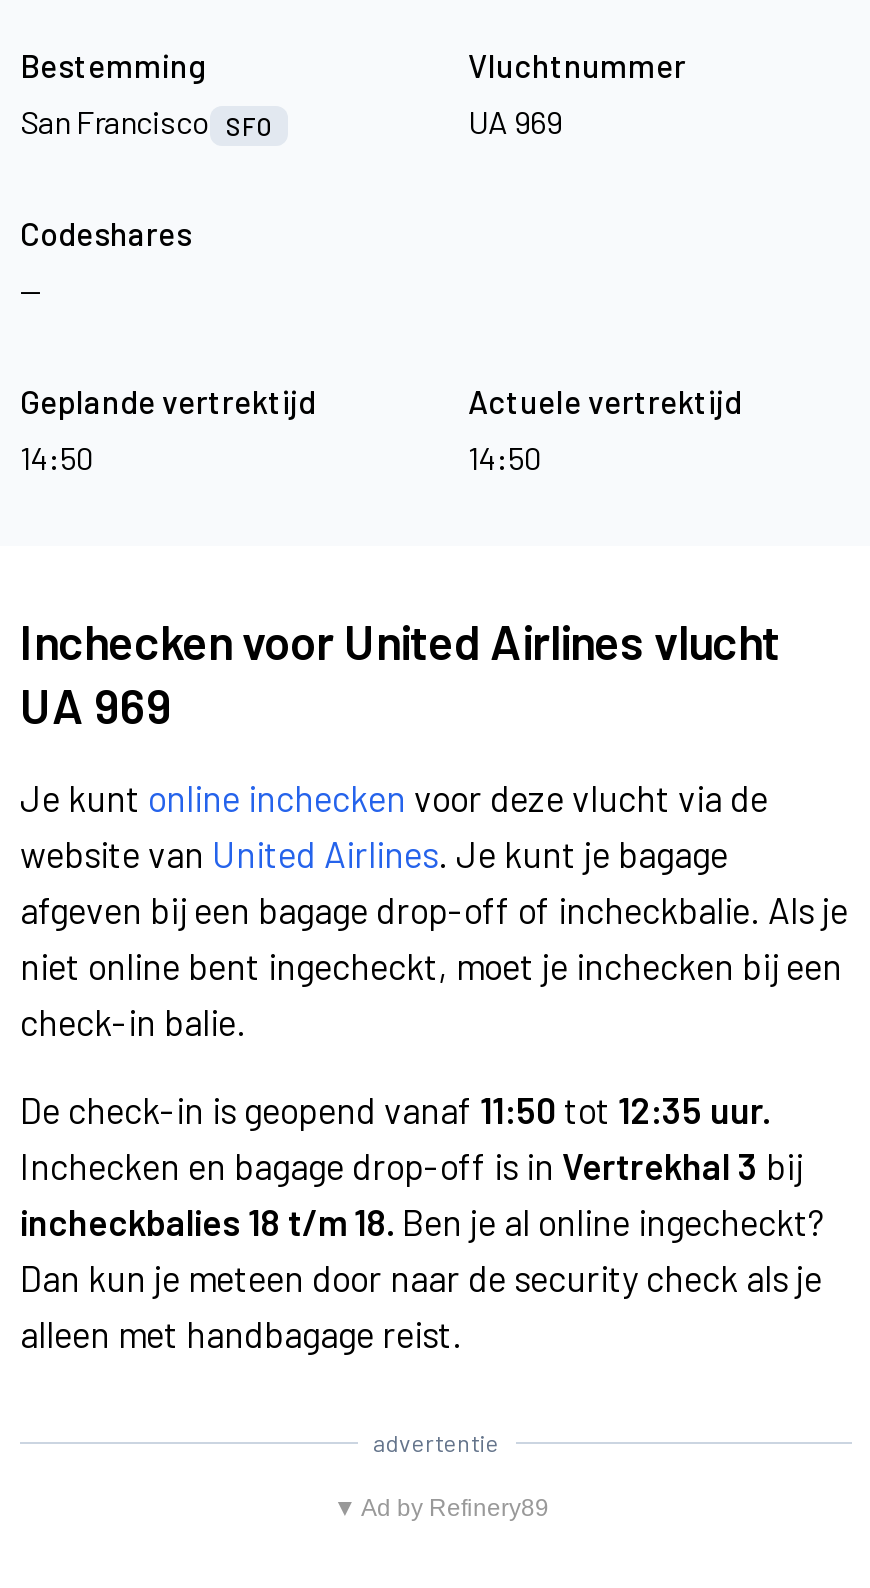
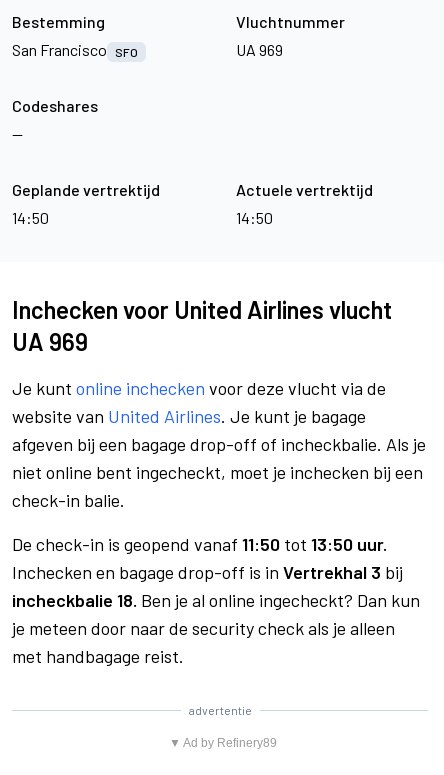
- De check-in is geopend vanaf 11:50 tot 12:35 uur.
+ De check-in is geopend vanaf 11:50 tot 13:50 uur.

- incheckbalies 18 t/m 18. Ben je al online ingecheckt?
- Dan kun je meteen door naar de security check als je
- alleen met handbagage reist.
+ incheckbalie 18. Ben je al online ingecheckt? Dan kun
+ je meteen door naar de security check als je alleen
+ met handbagage reist.
